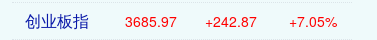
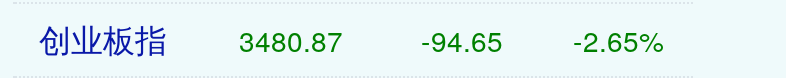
- 3685.97
+ 3480.87

- +242.87
+ -94.65

- +7.05%
+ -2.65%
